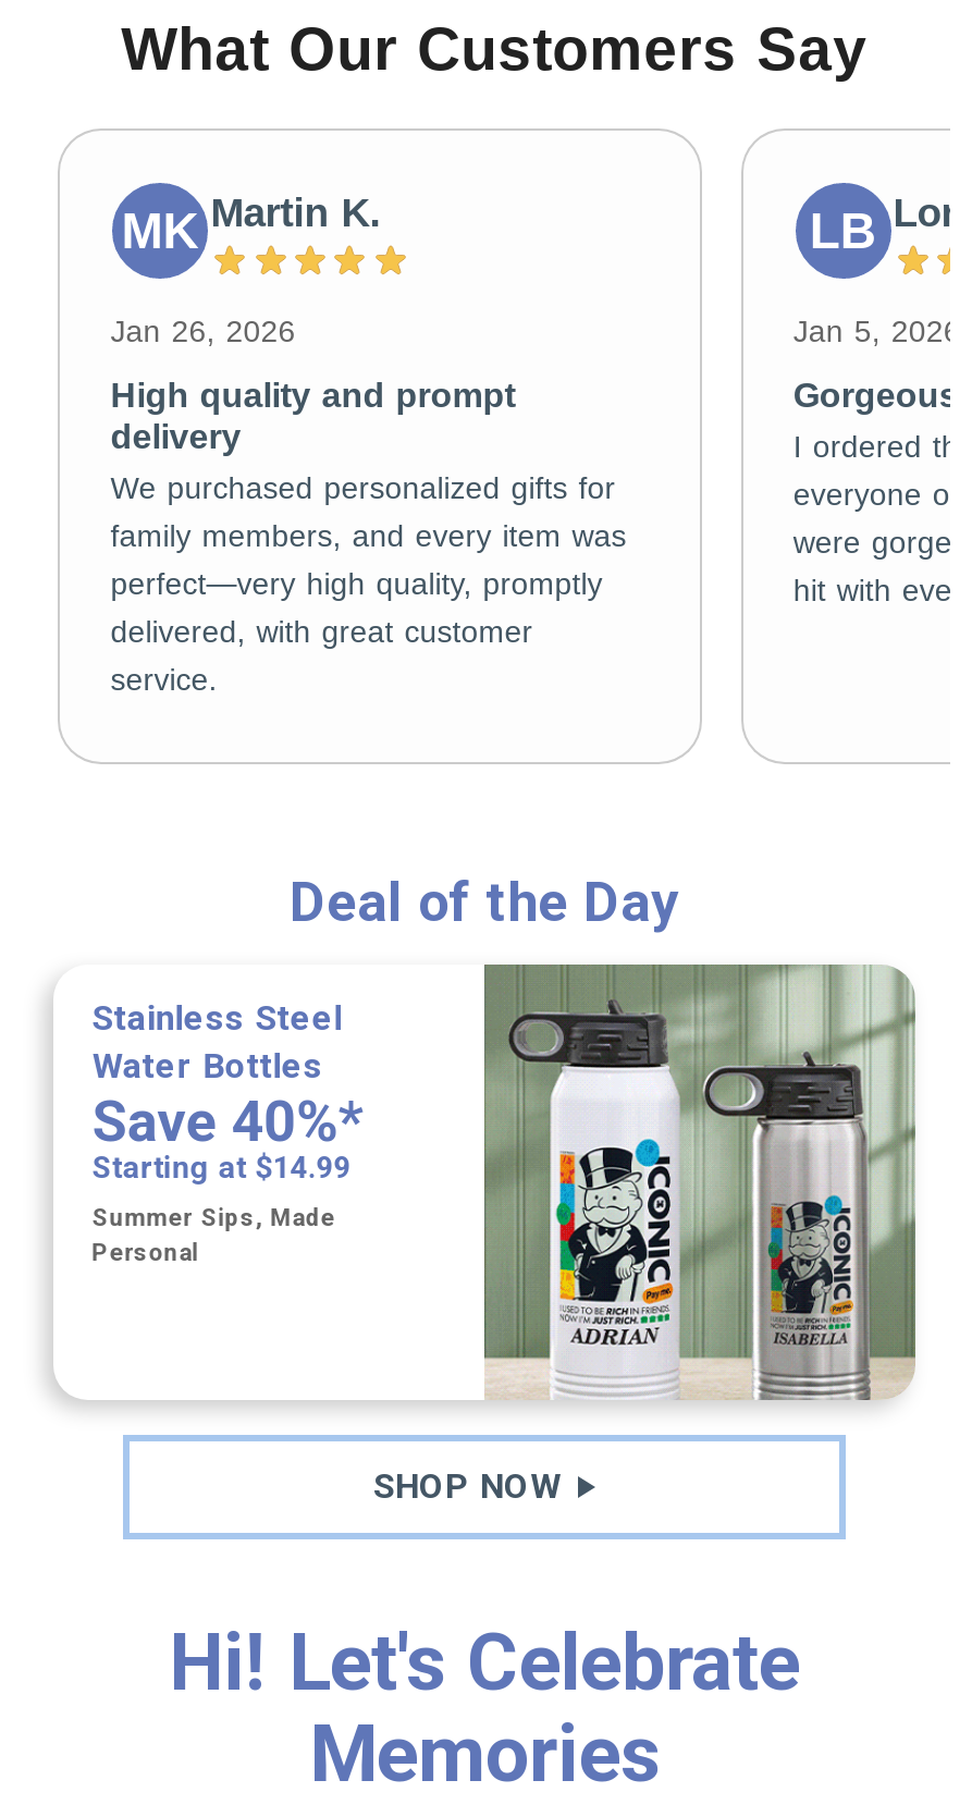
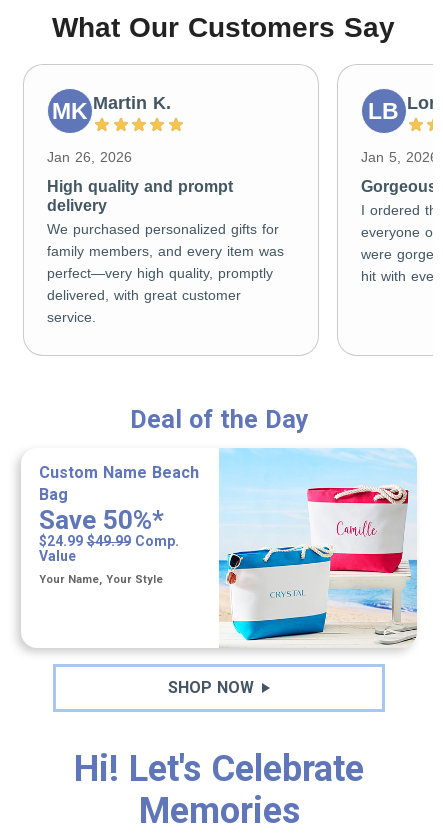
- [image]
+ [image]

- Stainless Steel
- Water Bottles
- Save 40%*
- Starting at $14.99
+ Custom Name Beach
+ Bag
+ Save 50%*
+ $24.99 $49.99 Comp.
+ Value

- Summer Sips, Made
- Personal
+ Your Name, Your Style
